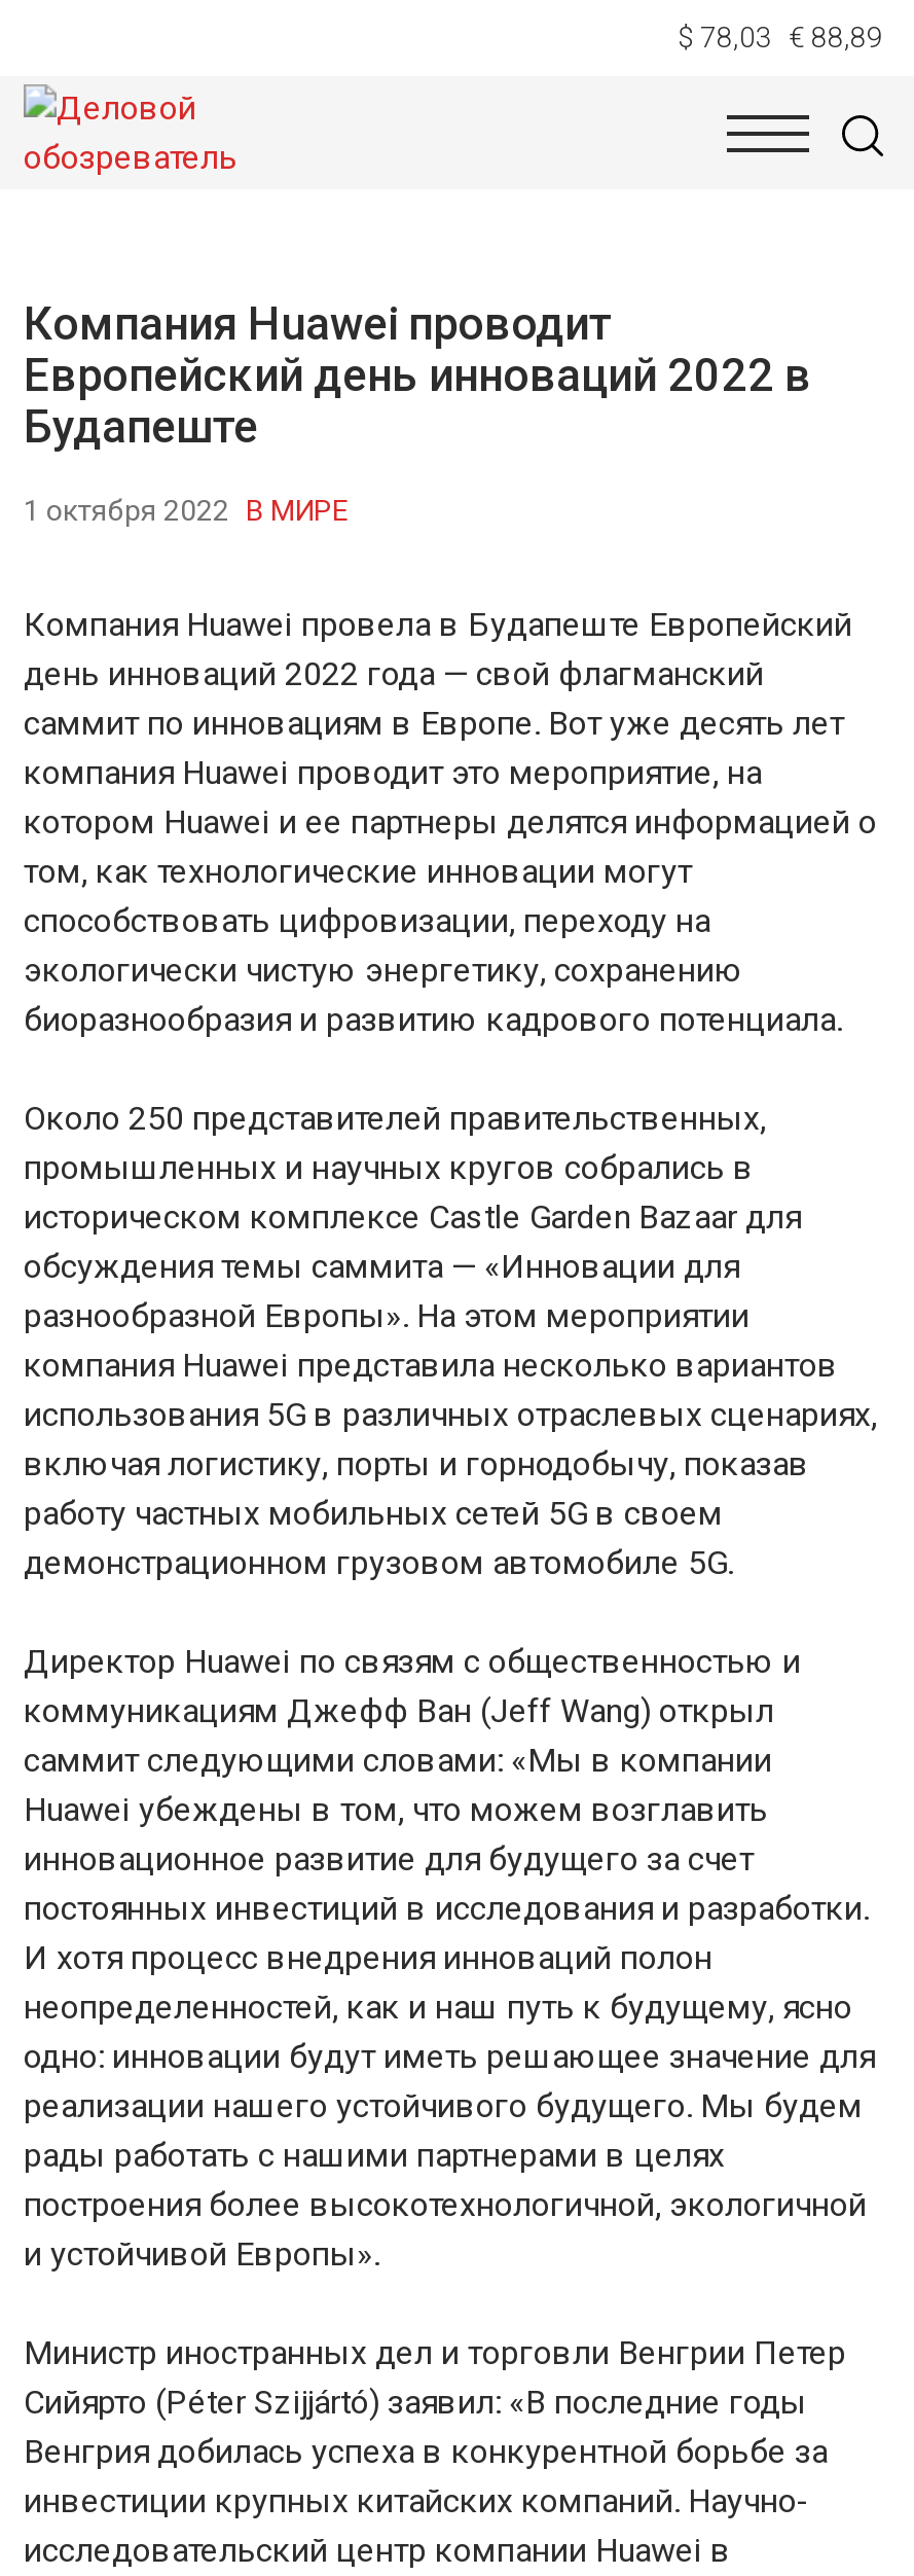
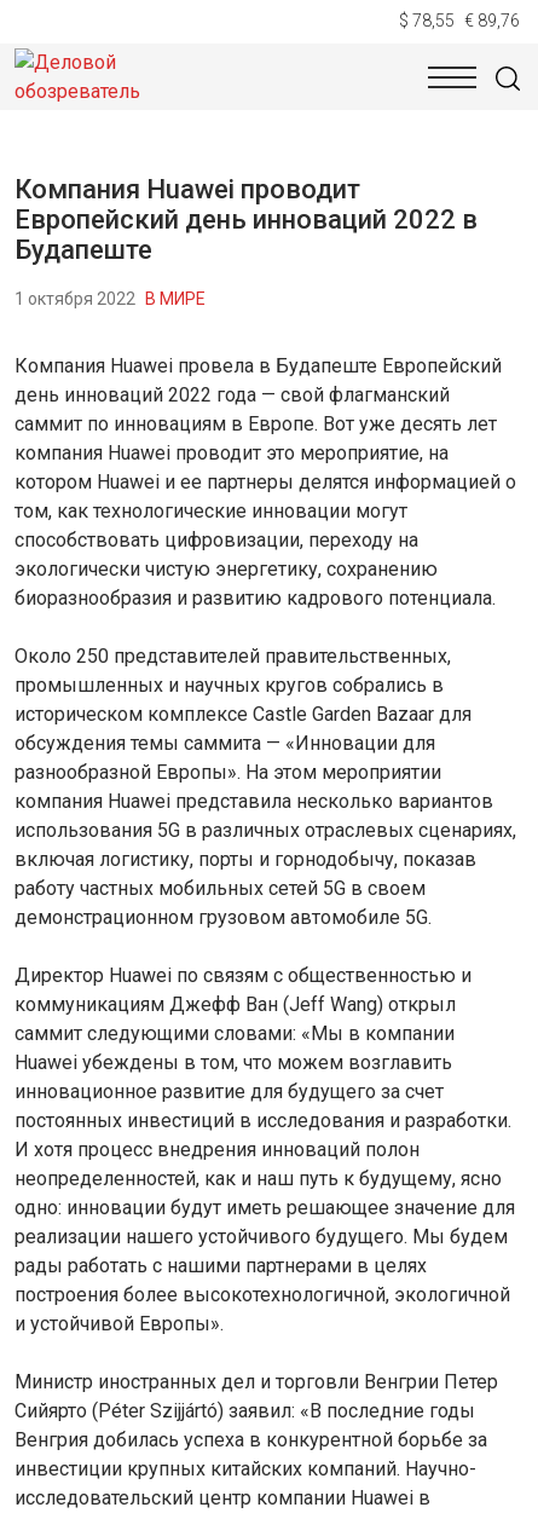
- $ 78,03 € 88,89
+ $ 78,55 € 89,76
